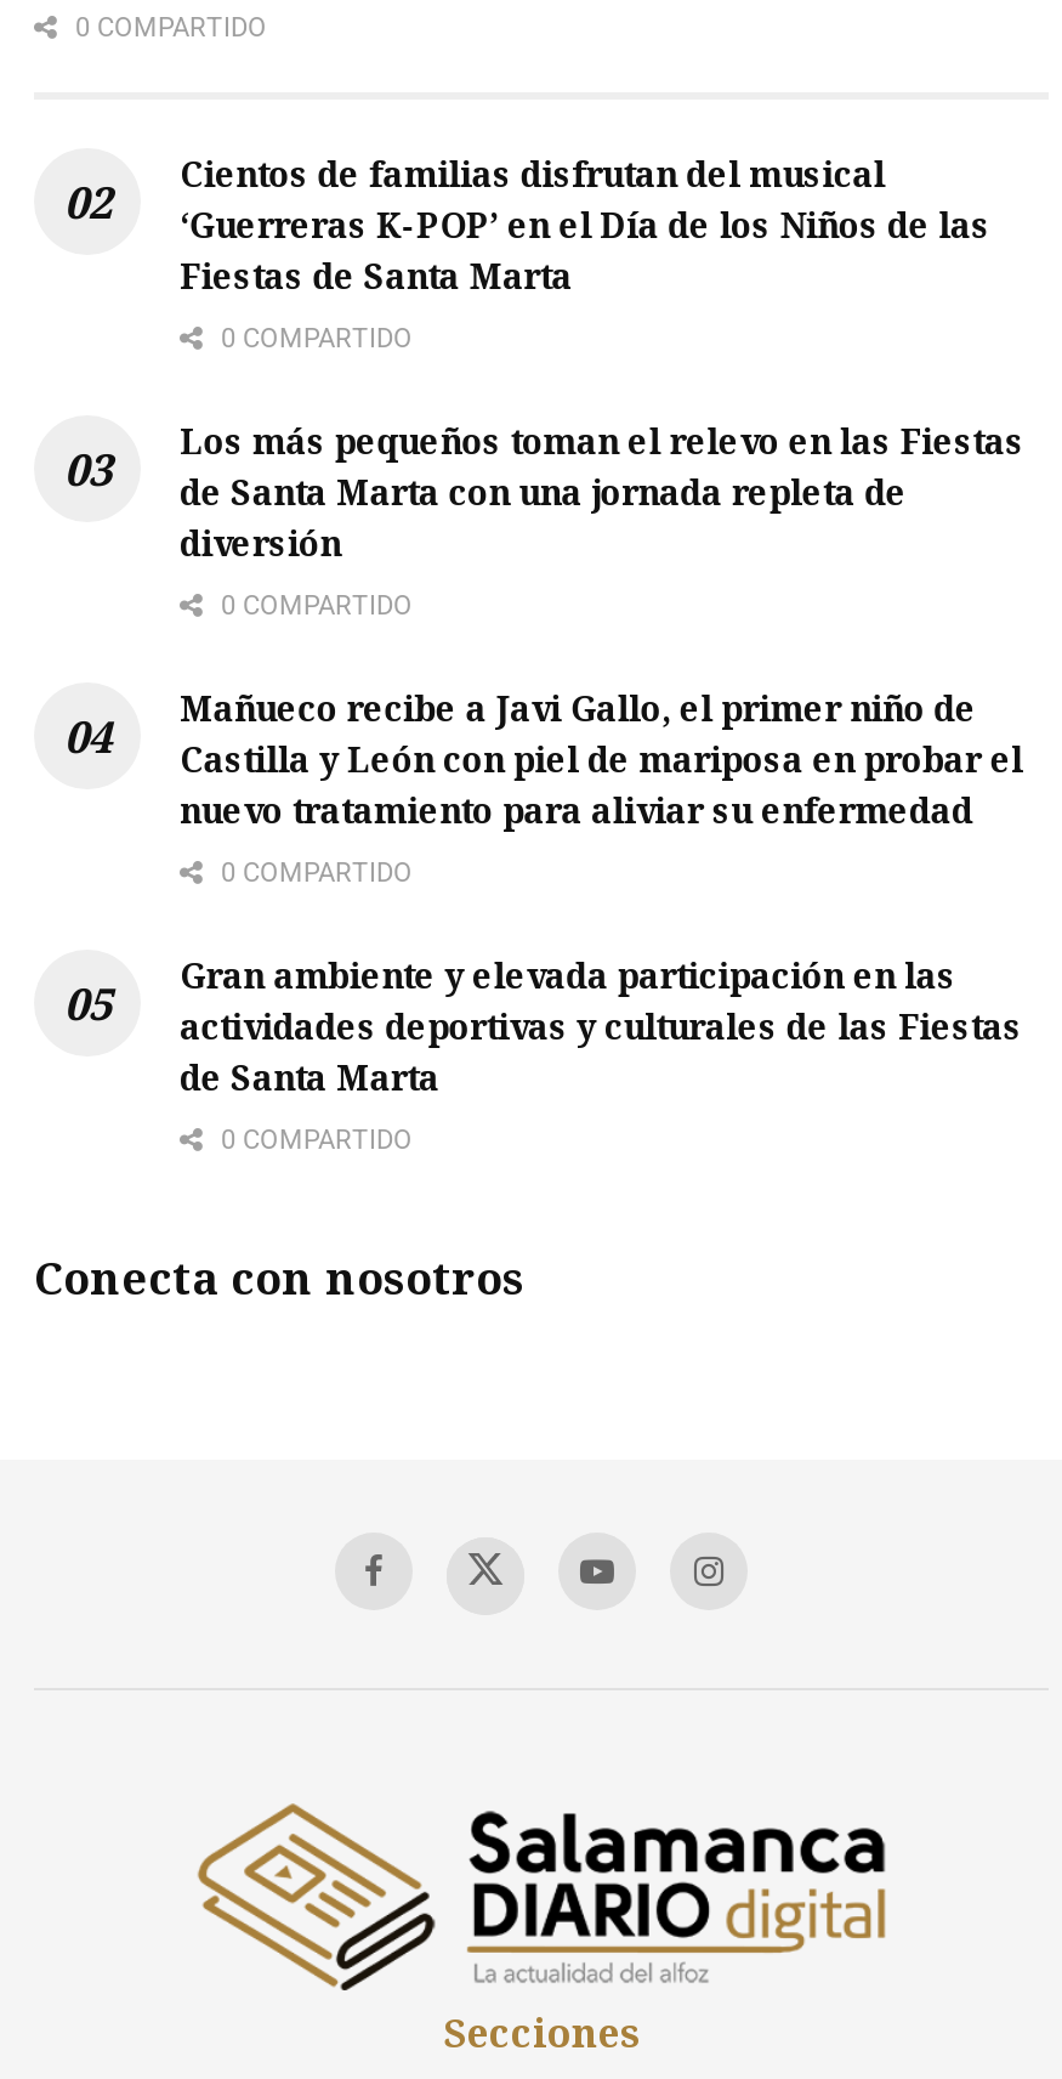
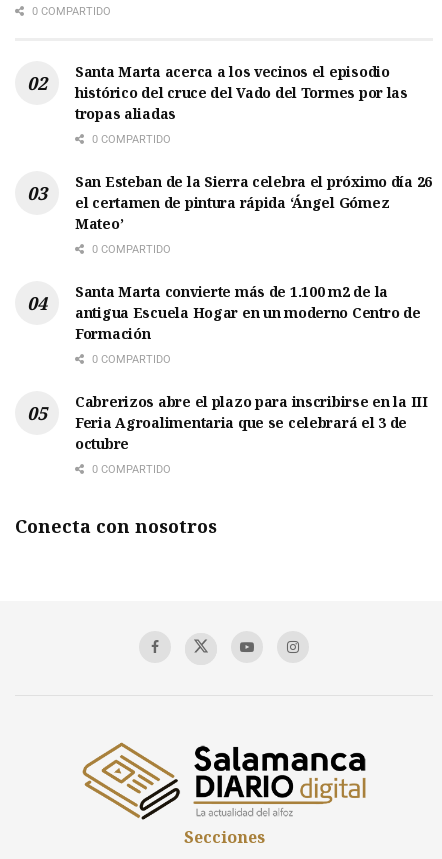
- Cientos de familias disfrutan del musical
- ‘Guerreras K-POP’ en el Día de los Niños de las
- Fiestas de Santa Marta
+ Santa Marta acerca a los vecinos el episodio
+ histórico del cruce del Vado del Tormes por las
+ tropas aliadas

- Los más pequeños toman el relevo en las Fiestas
- de Santa Marta con una jornada repleta de
- diversión
+ San Esteban de la Sierra celebra el próximo día 26
+ el certamen de pintura rápida ‘Ángel Gómez
+ Mateo’

- Mañueco recibe a Javi Gallo, el primer niño de
- Castilla y León con piel de mariposa en probar el
- nuevo tratamiento para aliviar su enfermedad
+ Santa Marta convierte más de 1.100 m2 de la
+ antigua Escuela Hogar en un moderno Centro de
+ Formación

- Gran ambiente y elevada participación en las
- actividades deportivas y culturales de las Fiestas
- de Santa Marta
+ Cabrerizos abre el plazo para inscribirse en la III
+ Feria Agroalimentaria que se celebrará el 3 de
+ octubre
